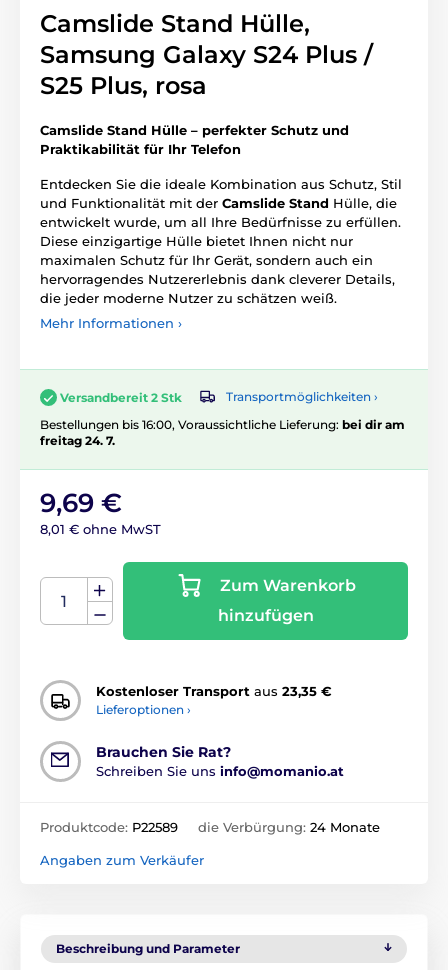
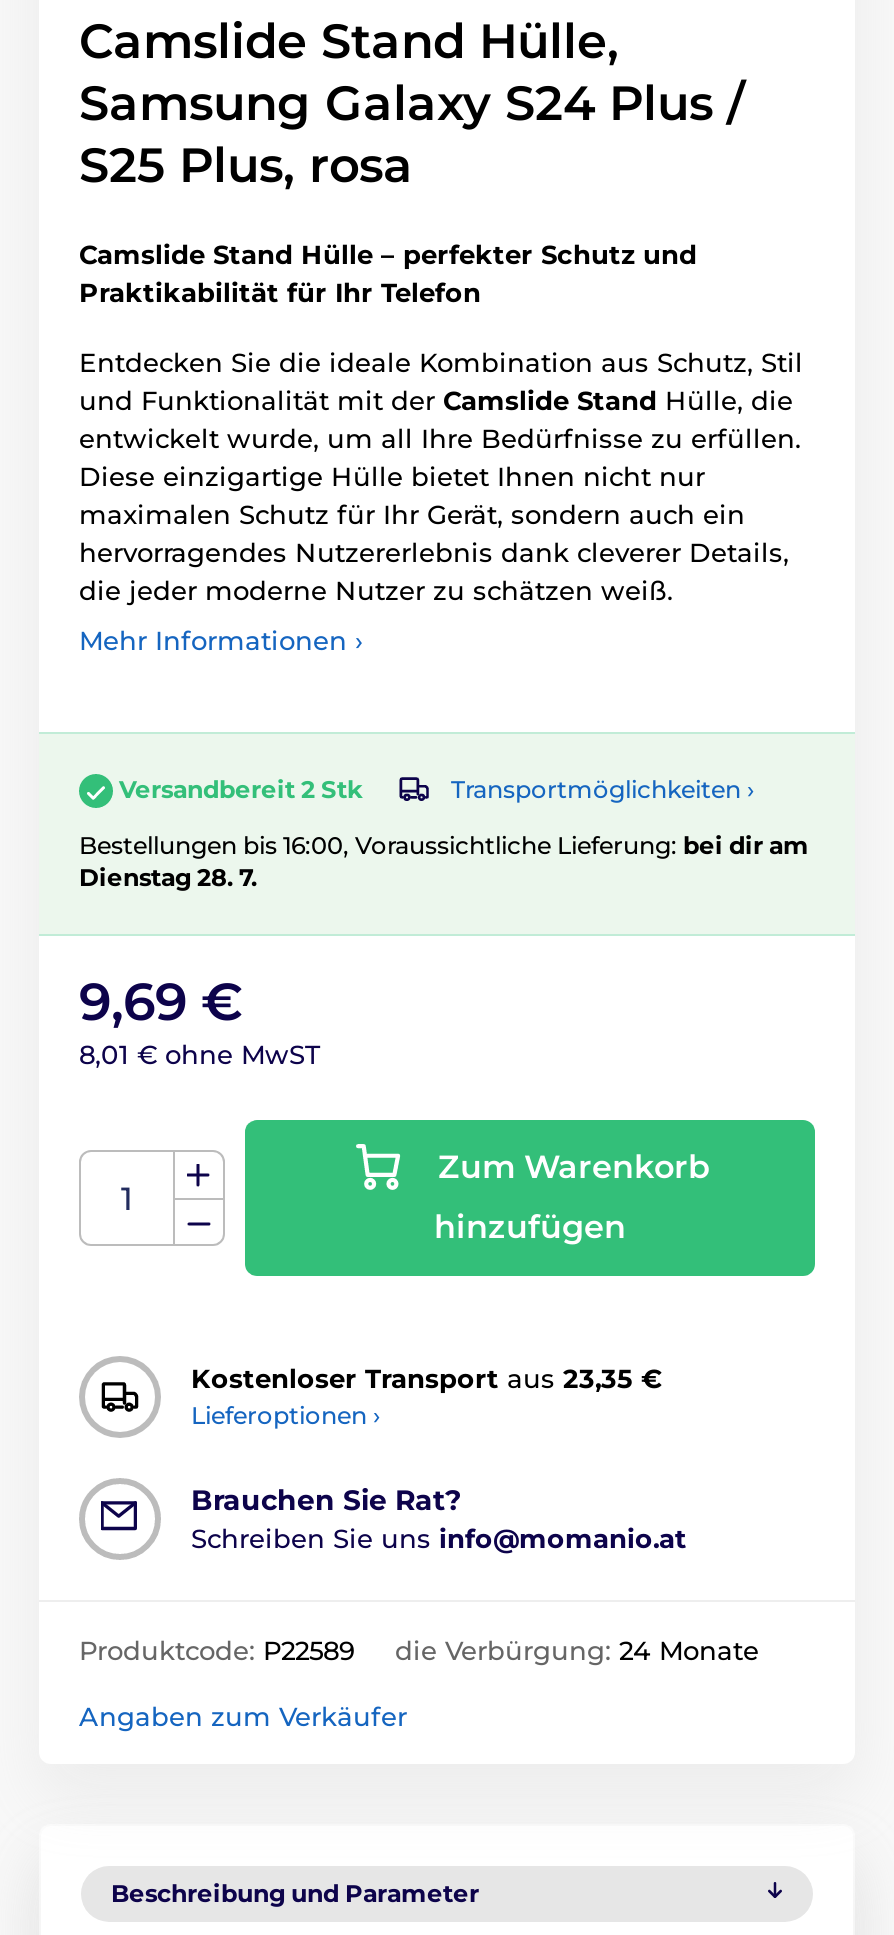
- freitag 24. 7.
+ Dienstag 28. 7.
